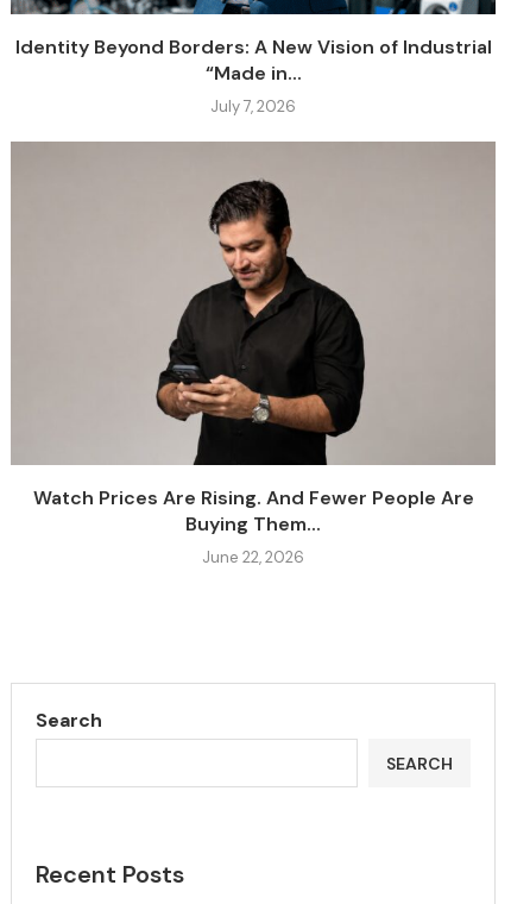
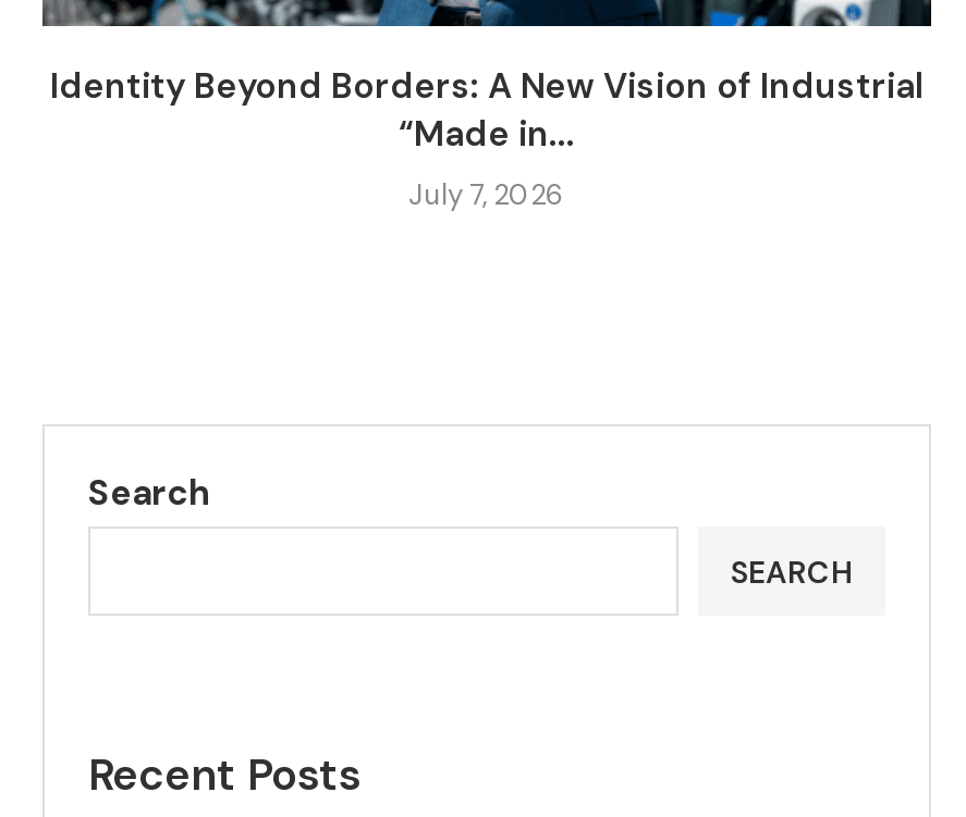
- [image]
- Watch Prices Are Rising. And Fewer People Are
- Buying Them...
- June 22, 2026
